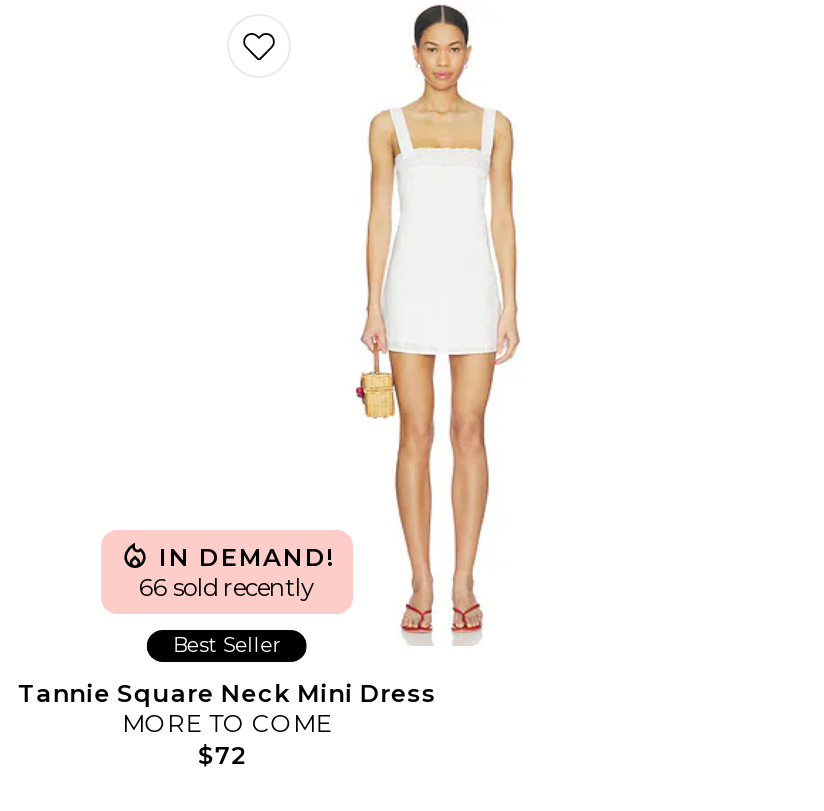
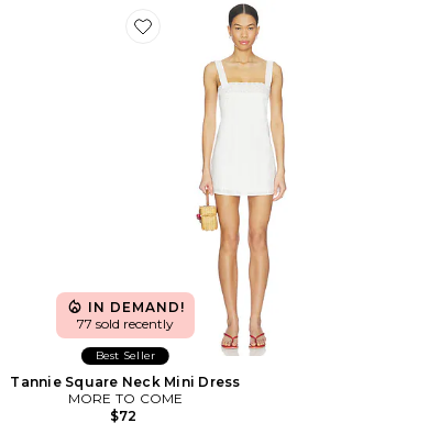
- 66 sold recently
+ 77 sold recently
